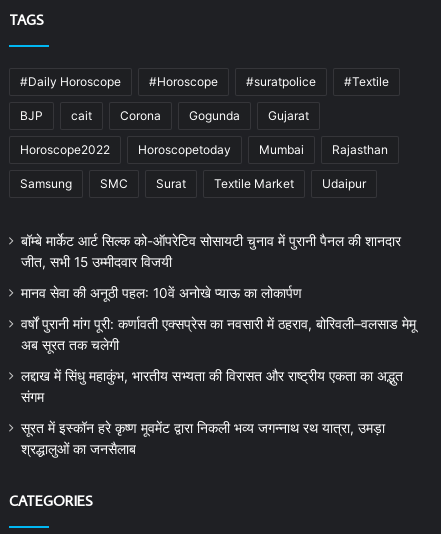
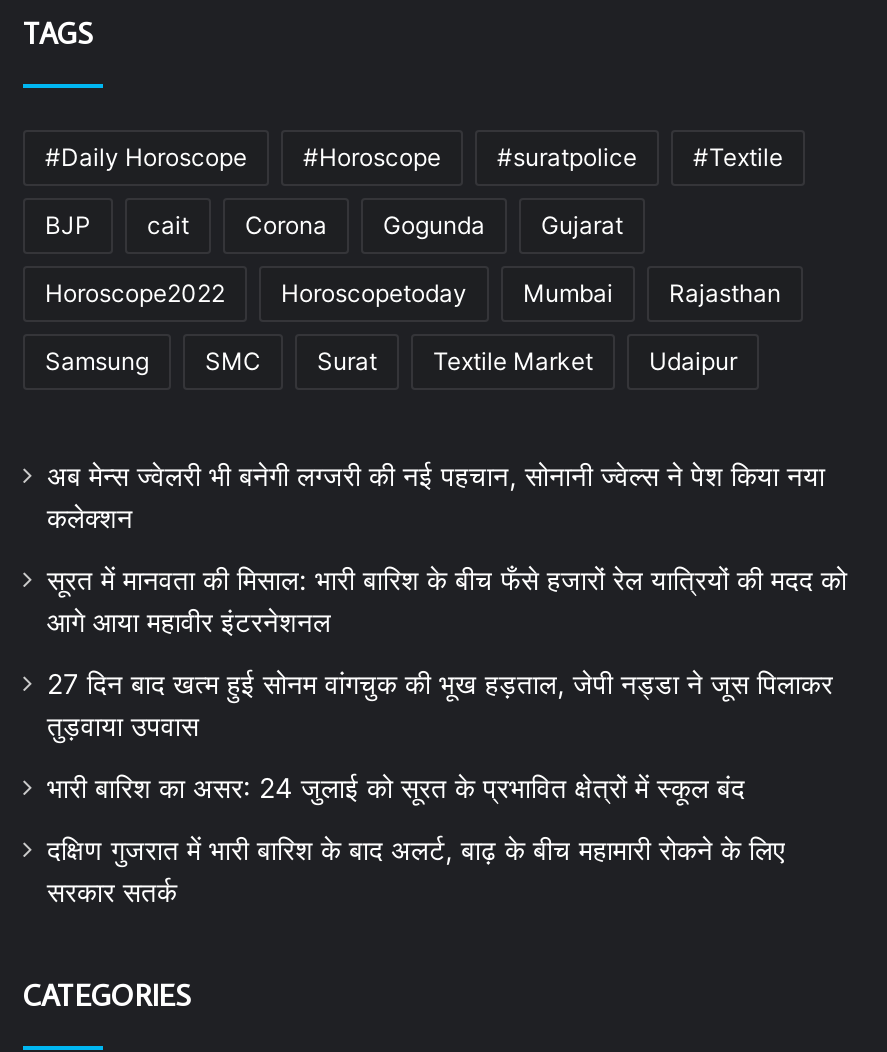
- बॉम्बे मार्केट आर्ट सिल्क को-ऑपरेटिव सोसायटी चुनाव में पुरानी पैनल की शानदार
- जीत, सभी 15 उम्मीदवार विजयी
+ अब मेन्स ज्वेलरी भी बनेगी लग्जरी की नई पहचान, सोनानी ज्वेल्स ने पेश किया नया
+ कलेक्शन

- मानव सेवा की अनूठी पहल: 10वें अनोखे प्याऊ का लोकार्पण
+ सूरत में मानवता की मिसाल: भारी बारिश के बीच फँसे हजारों रेल यात्रियों की मदद को
+ आगे आया महावीर इंटरनेशनल

- वर्षों पुरानी मांग पूरी: कर्णावती एक्सप्रेस का नवसारी में ठहराव, बोरिवली–वलसाड मेमू
- अब सूरत तक चलेगी
+ 27 दिन बाद खत्म हुई सोनम वांगचुक की भूख हड़ताल, जेपी नड्डा ने जूस पिलाकर
+ तुड़वाया उपवास

- लद्दाख में सिंधु महाकुंभ, भारतीय सभ्यता की विरासत और राष्ट्रीय एकता का अद्भुत
- संगम
+ भारी बारिश का असर: 24 जुलाई को सूरत के प्रभावित क्षेत्रों में स्कूल बंद

- सूरत में इस्कॉन हरे कृष्ण मूवमेंट द्वारा निकली भव्य जगन्नाथ रथ यात्रा, उमड़ा
- श्रद्धालुओं का जनसैलाब
+ दक्षिण गुजरात में भारी बारिश के बाद अलर्ट, बाढ़ के बीच महामारी रोकने के लिए
+ सरकार सतर्क
